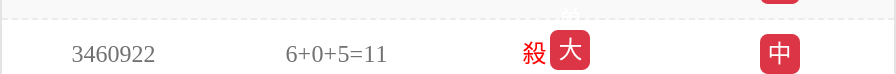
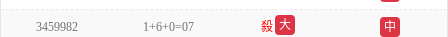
- 3460922
+ 3459982

- 6+0+5=11
+ 1+6+0=07
